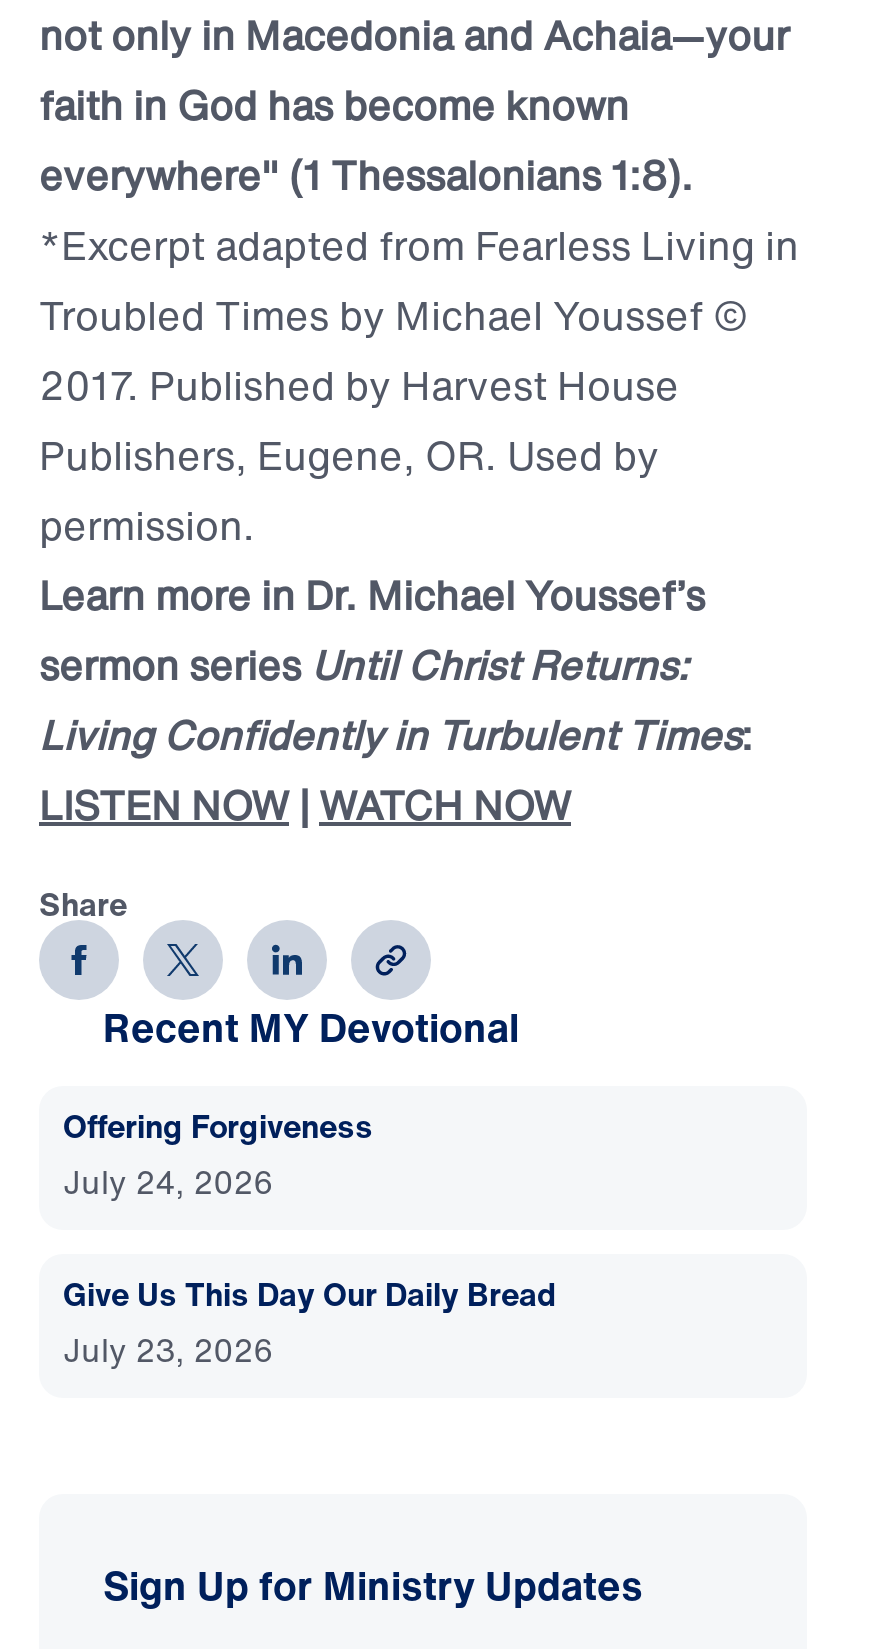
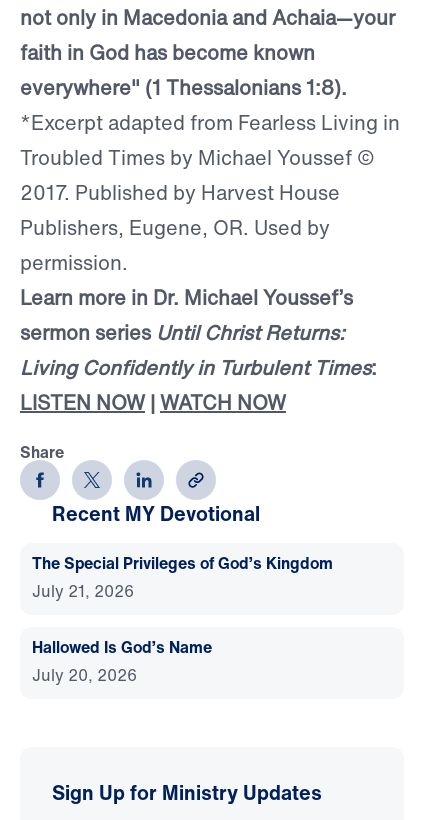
- Offering Forgiveness
- July 24, 2026
+ The Special Privileges of God’s Kingdom
+ July 21, 2026

- Give Us This Day Our Daily Bread
- July 23, 2026
+ Hallowed Is God’s Name
+ July 20, 2026
